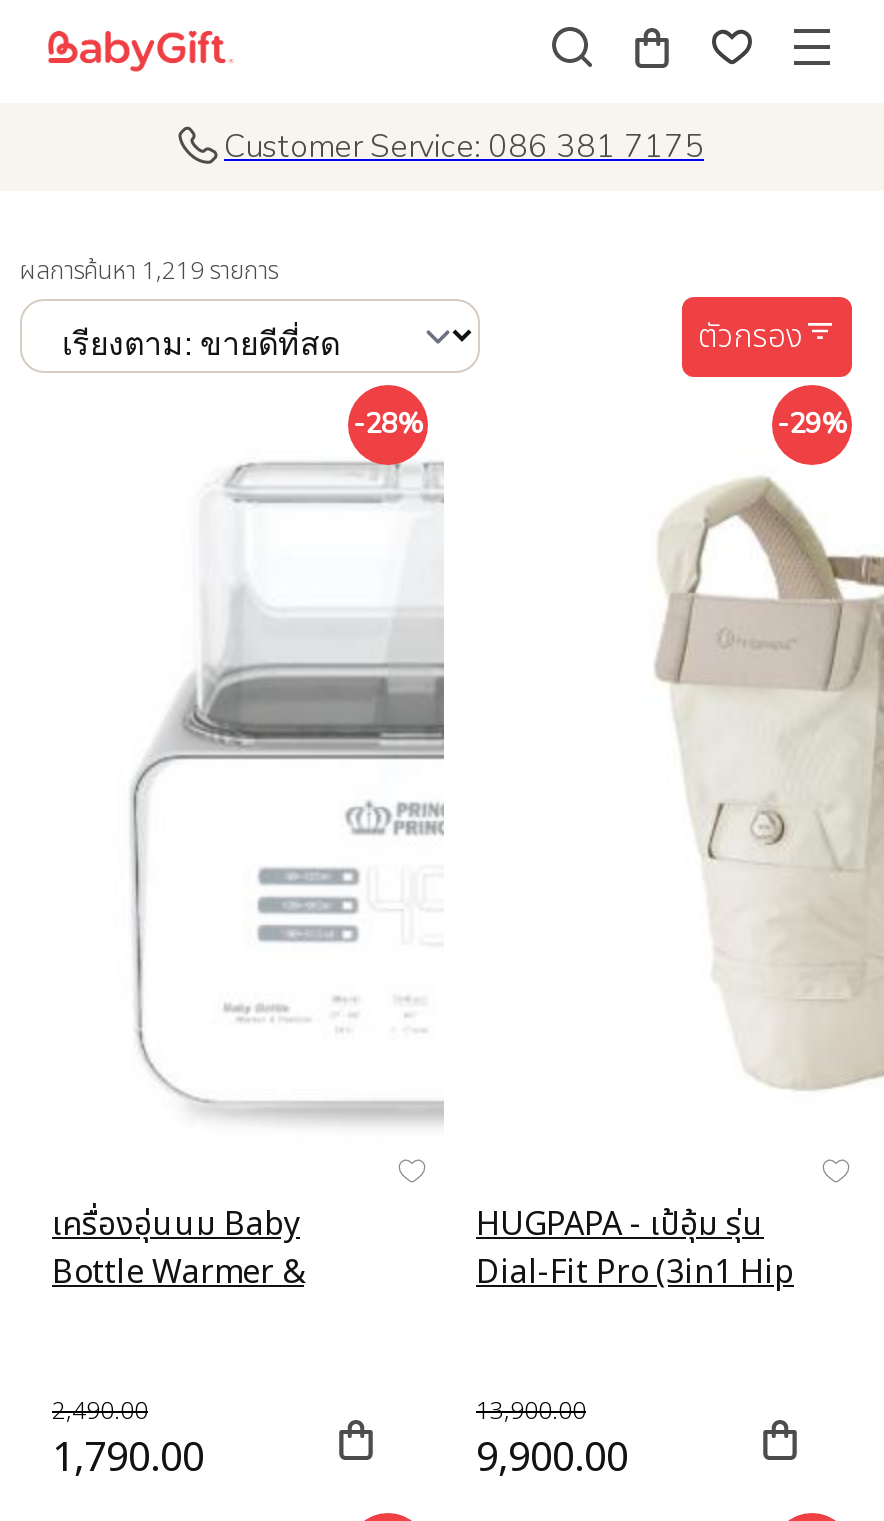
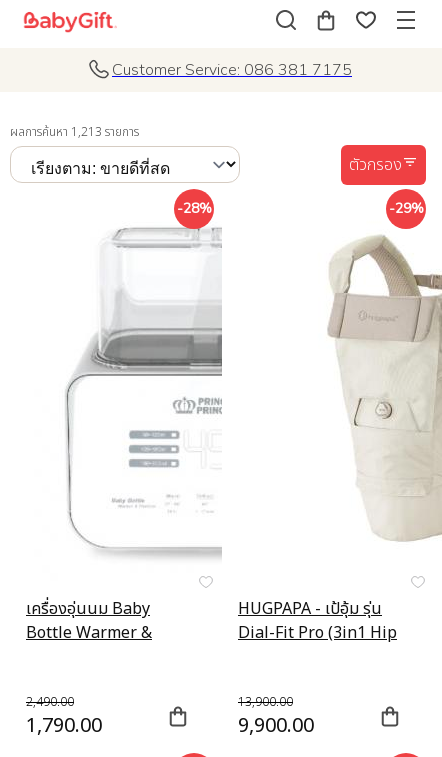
- ผลการค้นหา 1,219 รายการ
+ ผลการค้นหา 1,213 รายการ
